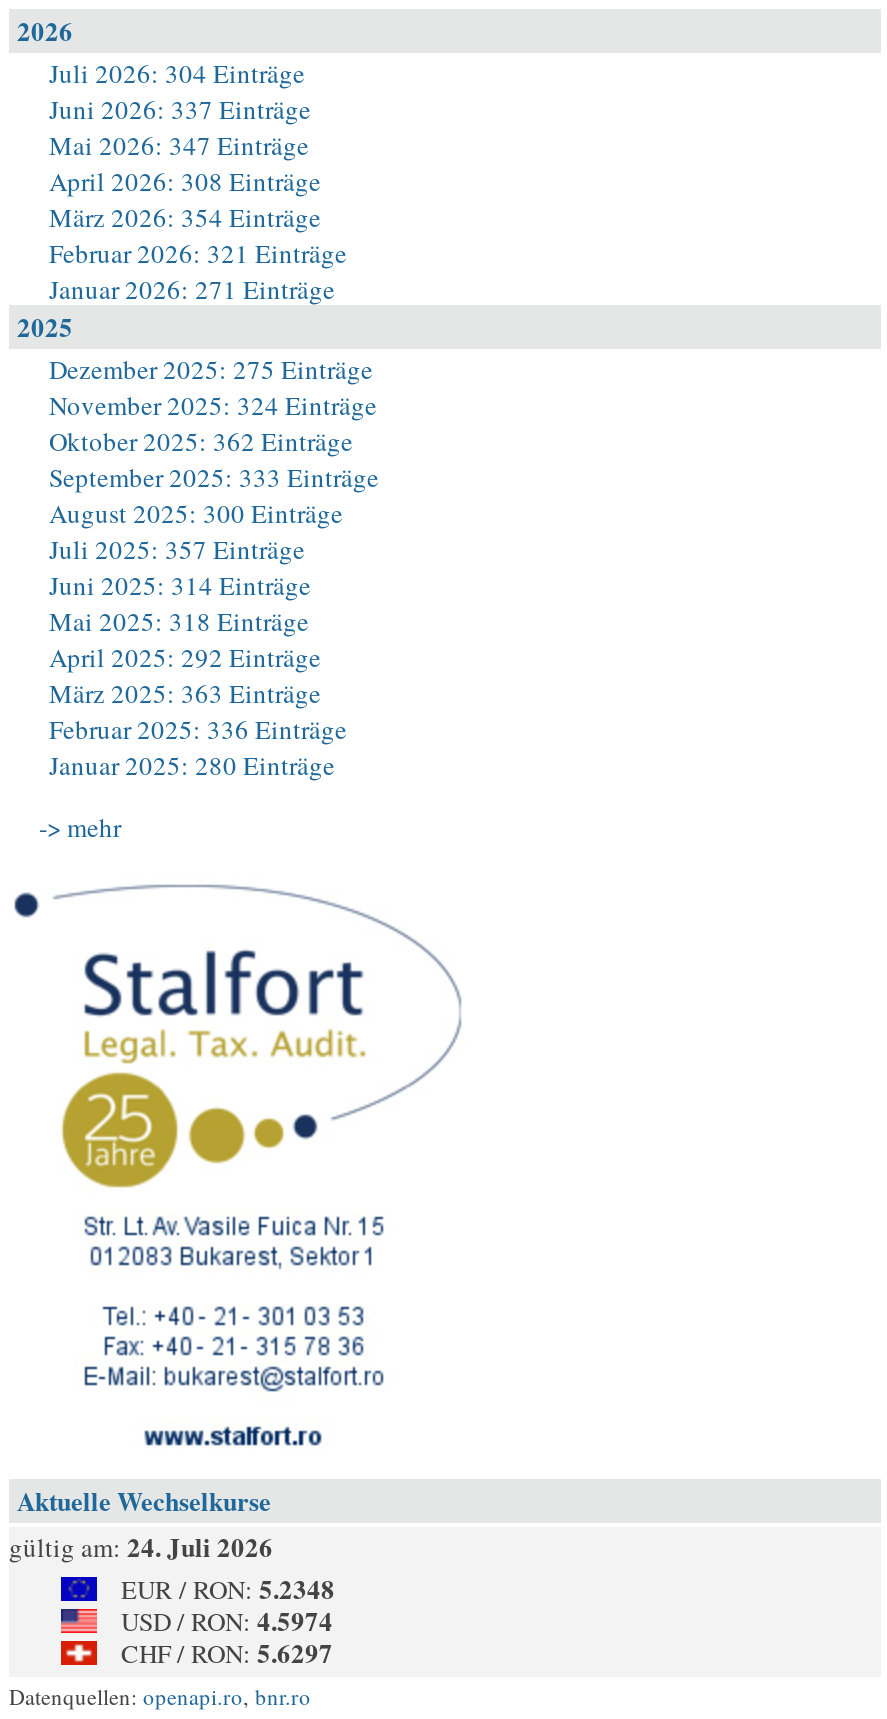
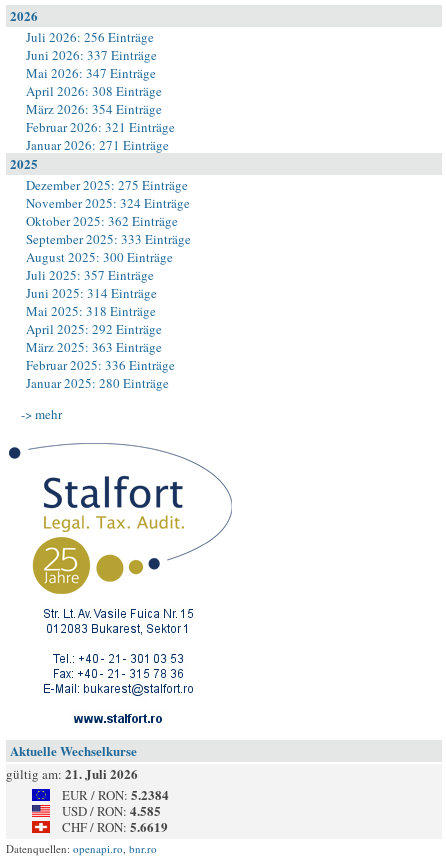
- Juli 2026: 304 Einträge
+ Juli 2026: 256 Einträge

- gültig am: 24. Juli 2026
+ gültig am: 21. Juli 2026

- EUR / RON: 5.2348
+ EUR / RON: 5.2384

- USD / RON: 4.5974
+ USD / RON: 4.585

- CHF / RON: 5.6297
+ CHF / RON: 5.6619
